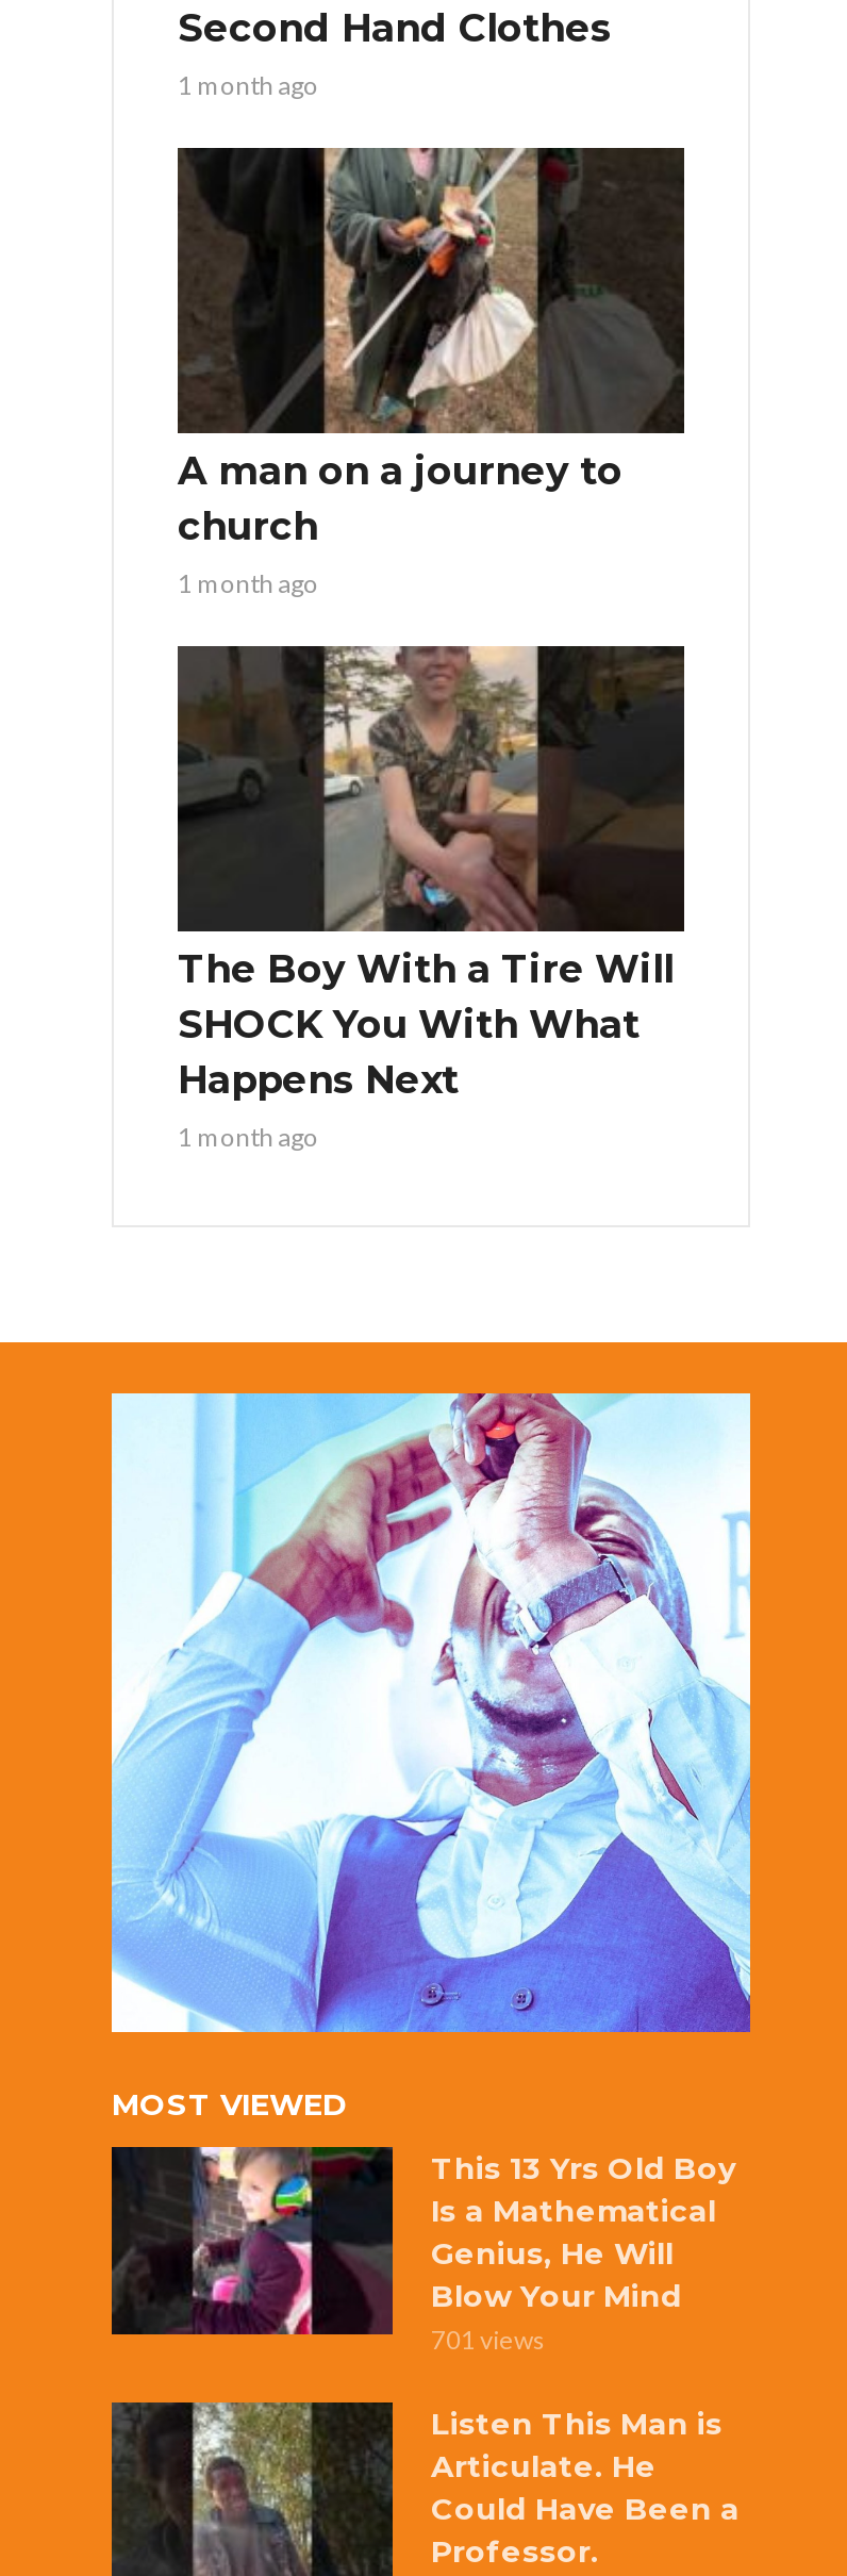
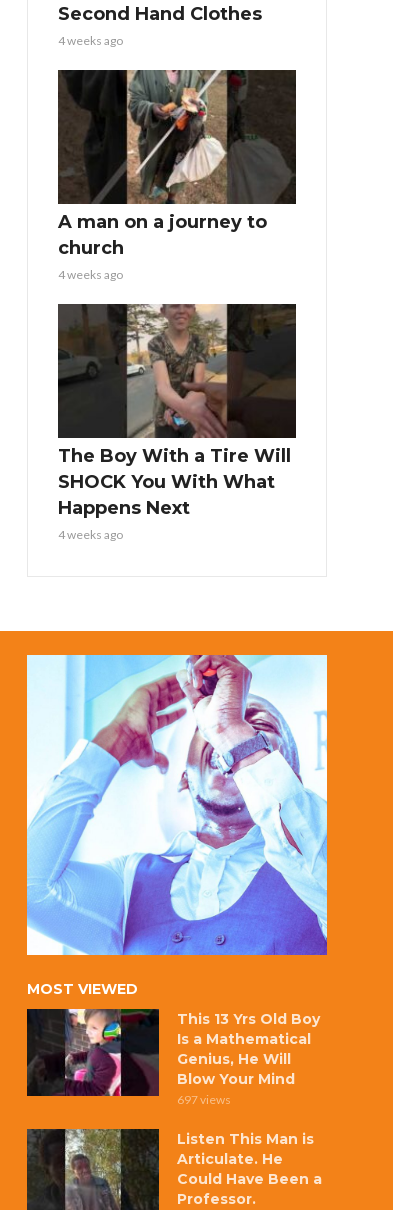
- 1 month ago
+ 4 weeks ago

- 1 month ago
+ 4 weeks ago

- 1 month ago
+ 4 weeks ago

- 701 views
+ 697 views
